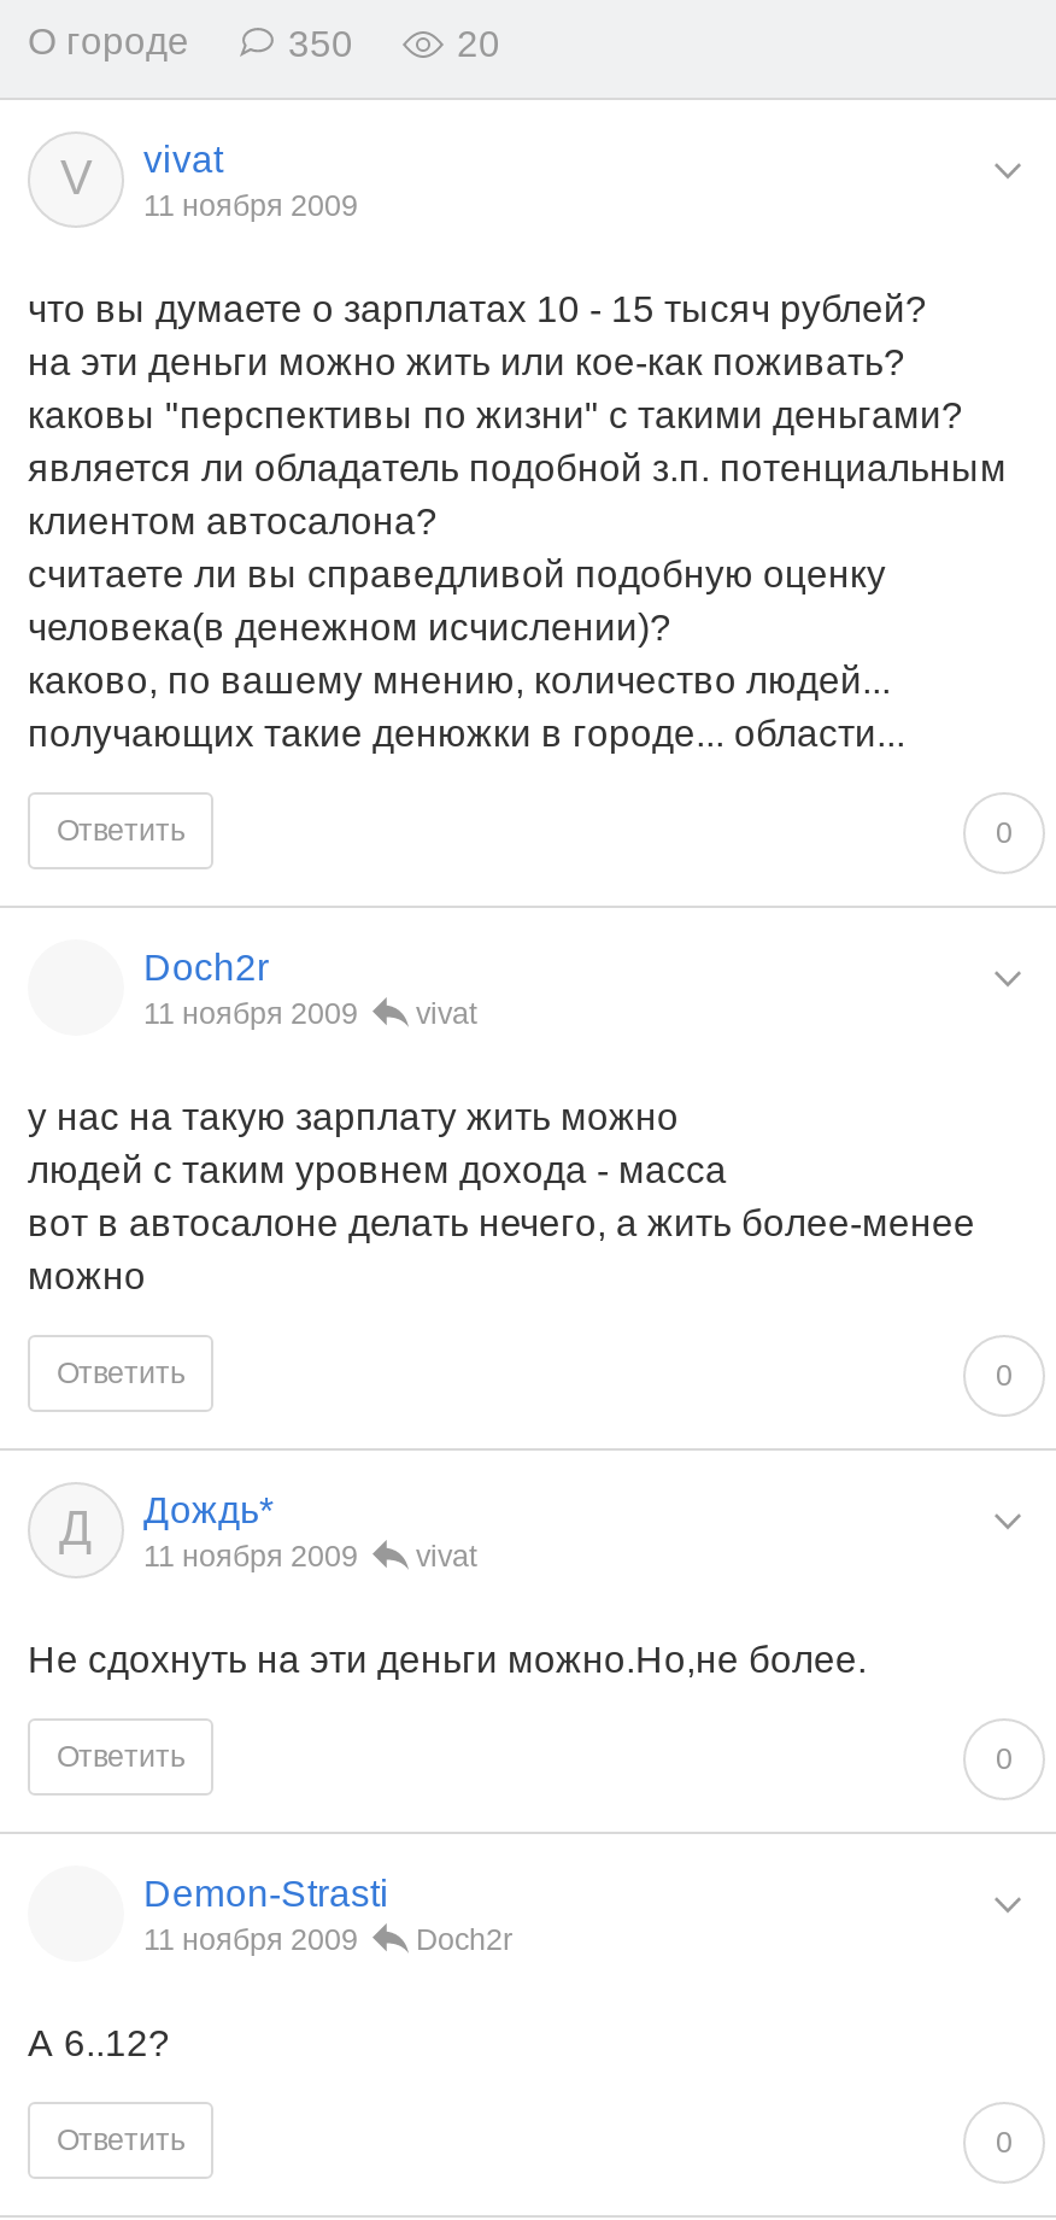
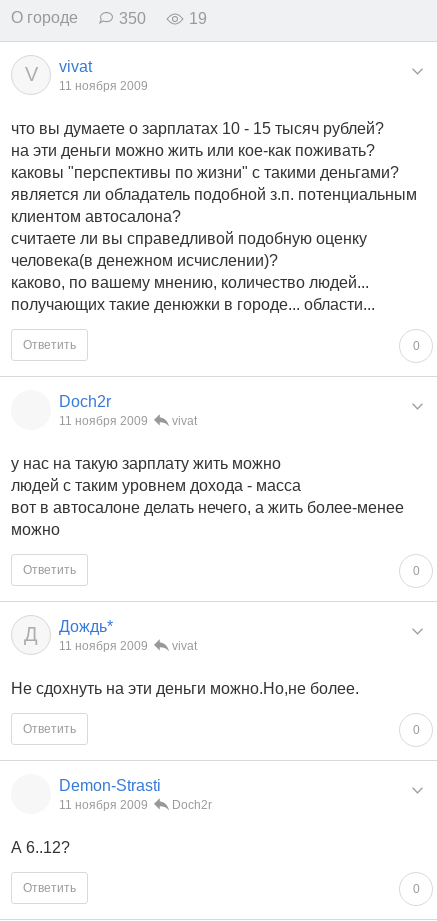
- 20
+ 19
